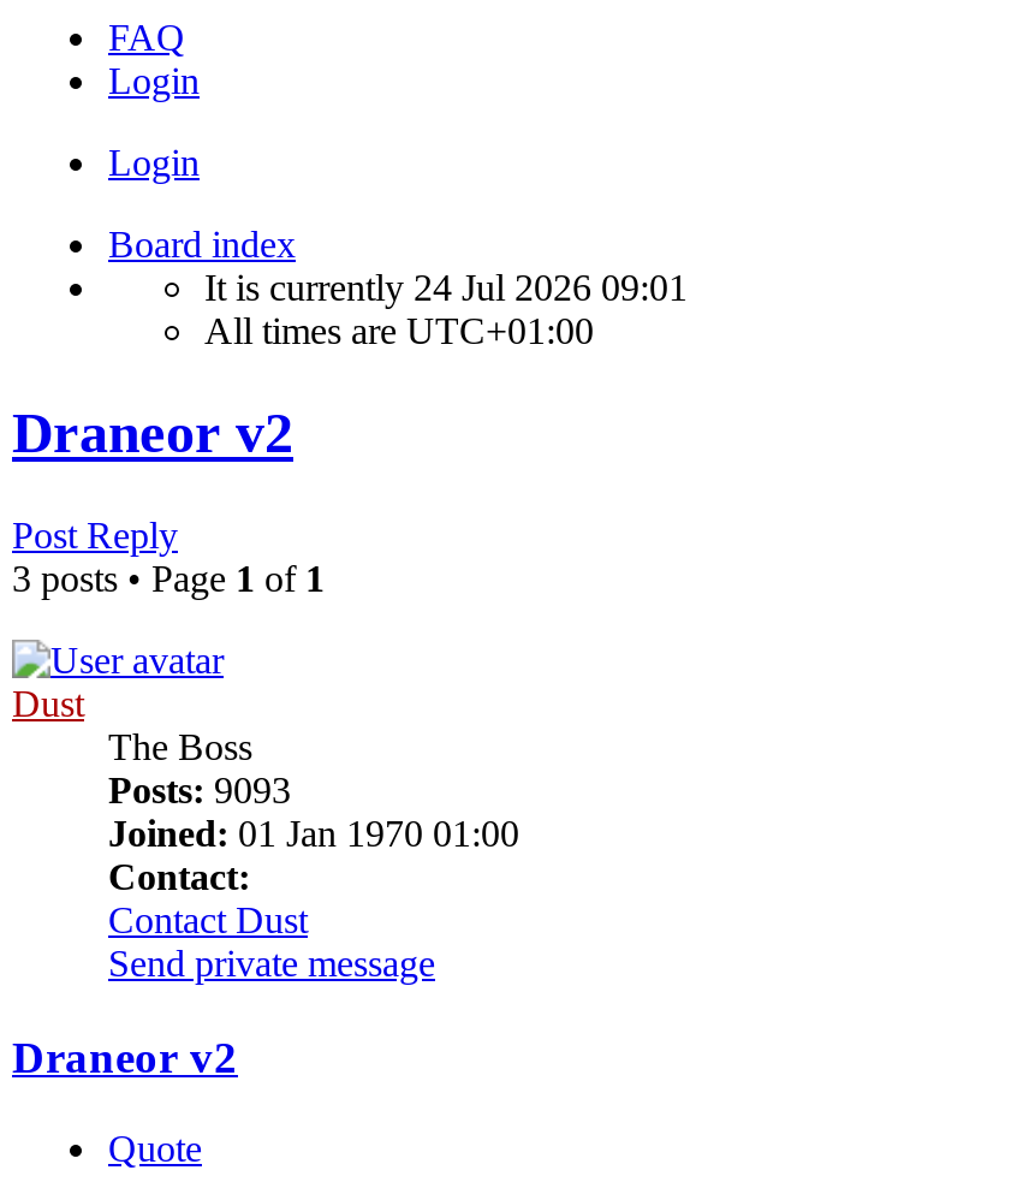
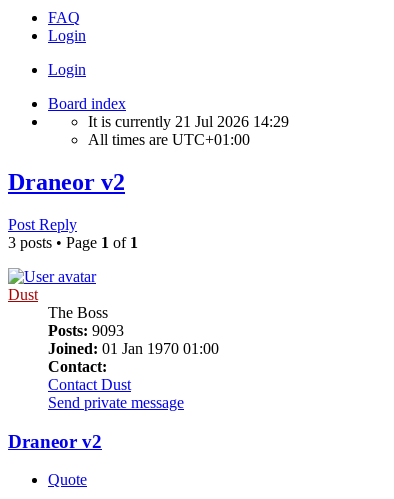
- It is currently 24 Jul 2026 09:01
+ It is currently 21 Jul 2026 14:29
